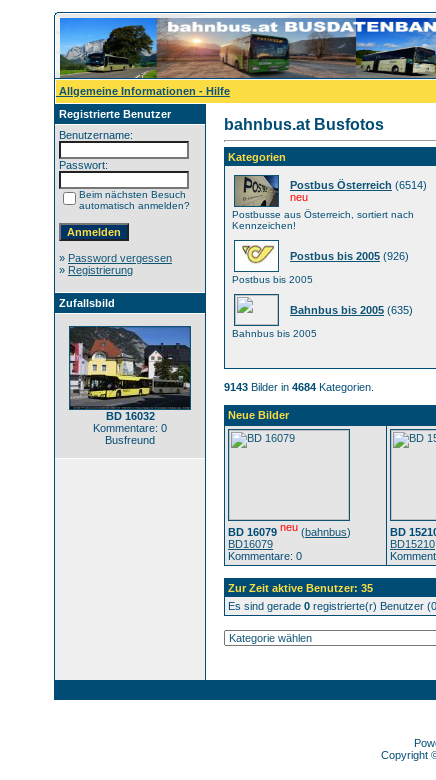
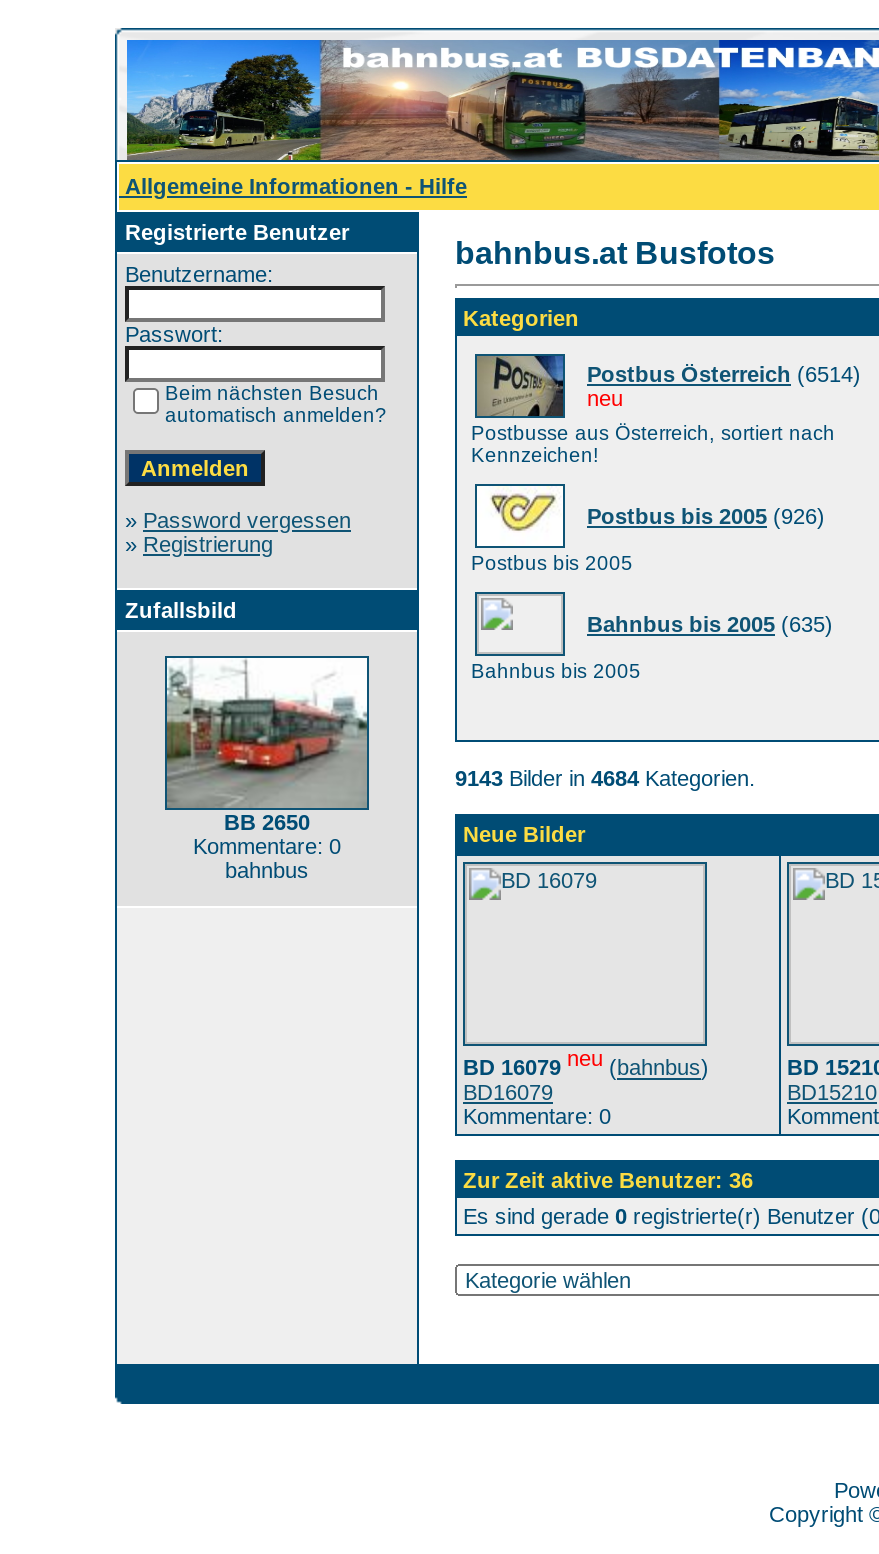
- [image]
- BD 16032
+ [image]
+ BB 2650

- Busfreund
+ bahnbus

- Zur Zeit aktive Benutzer: 35
+ Zur Zeit aktive Benutzer: 36
